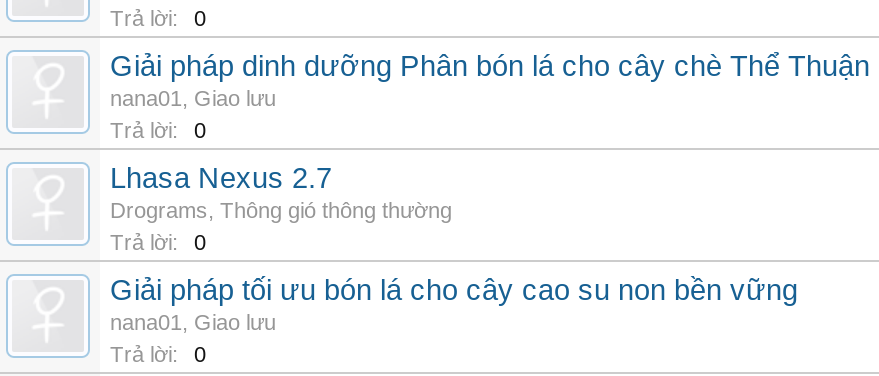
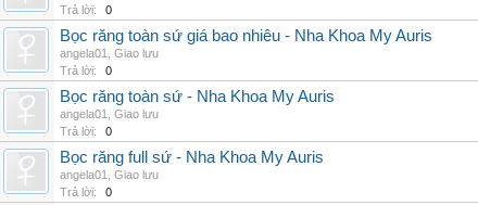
- Giải pháp dinh dưỡng Phân bón lá cho cây chè Thể Thuận
- nana01, Giao lưu
+ Bọc răng toàn sứ giá bao nhiêu - Nha Khoa My Auris
+ angela01, Giao lưu

- Lhasa Nexus 2.7
- Drograms, Thông gió thông thường
+ Bọc răng toàn sứ - Nha Khoa My Auris
+ angela01, Giao lưu

- Giải pháp tối ưu bón lá cho cây cao su non bền vững
- nana01, Giao lưu
+ Bọc răng full sứ - Nha Khoa My Auris
+ angela01, Giao lưu
